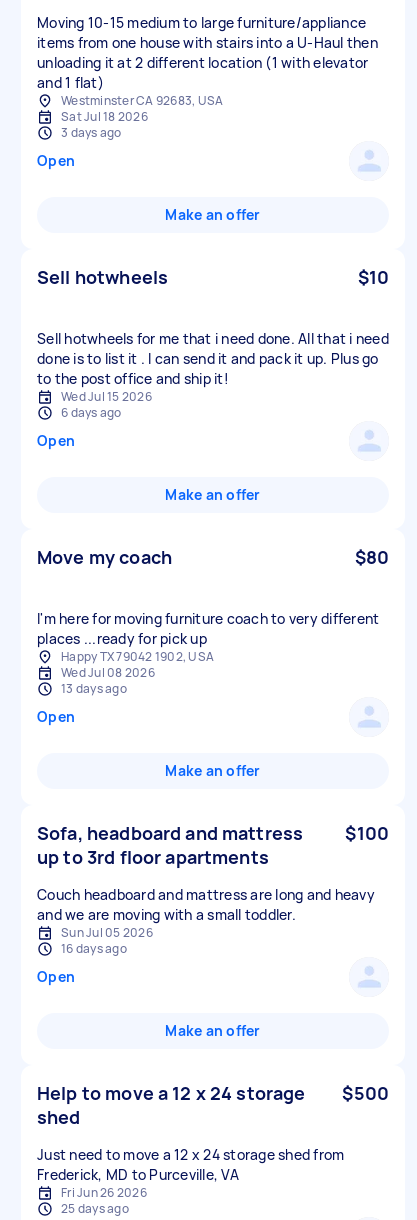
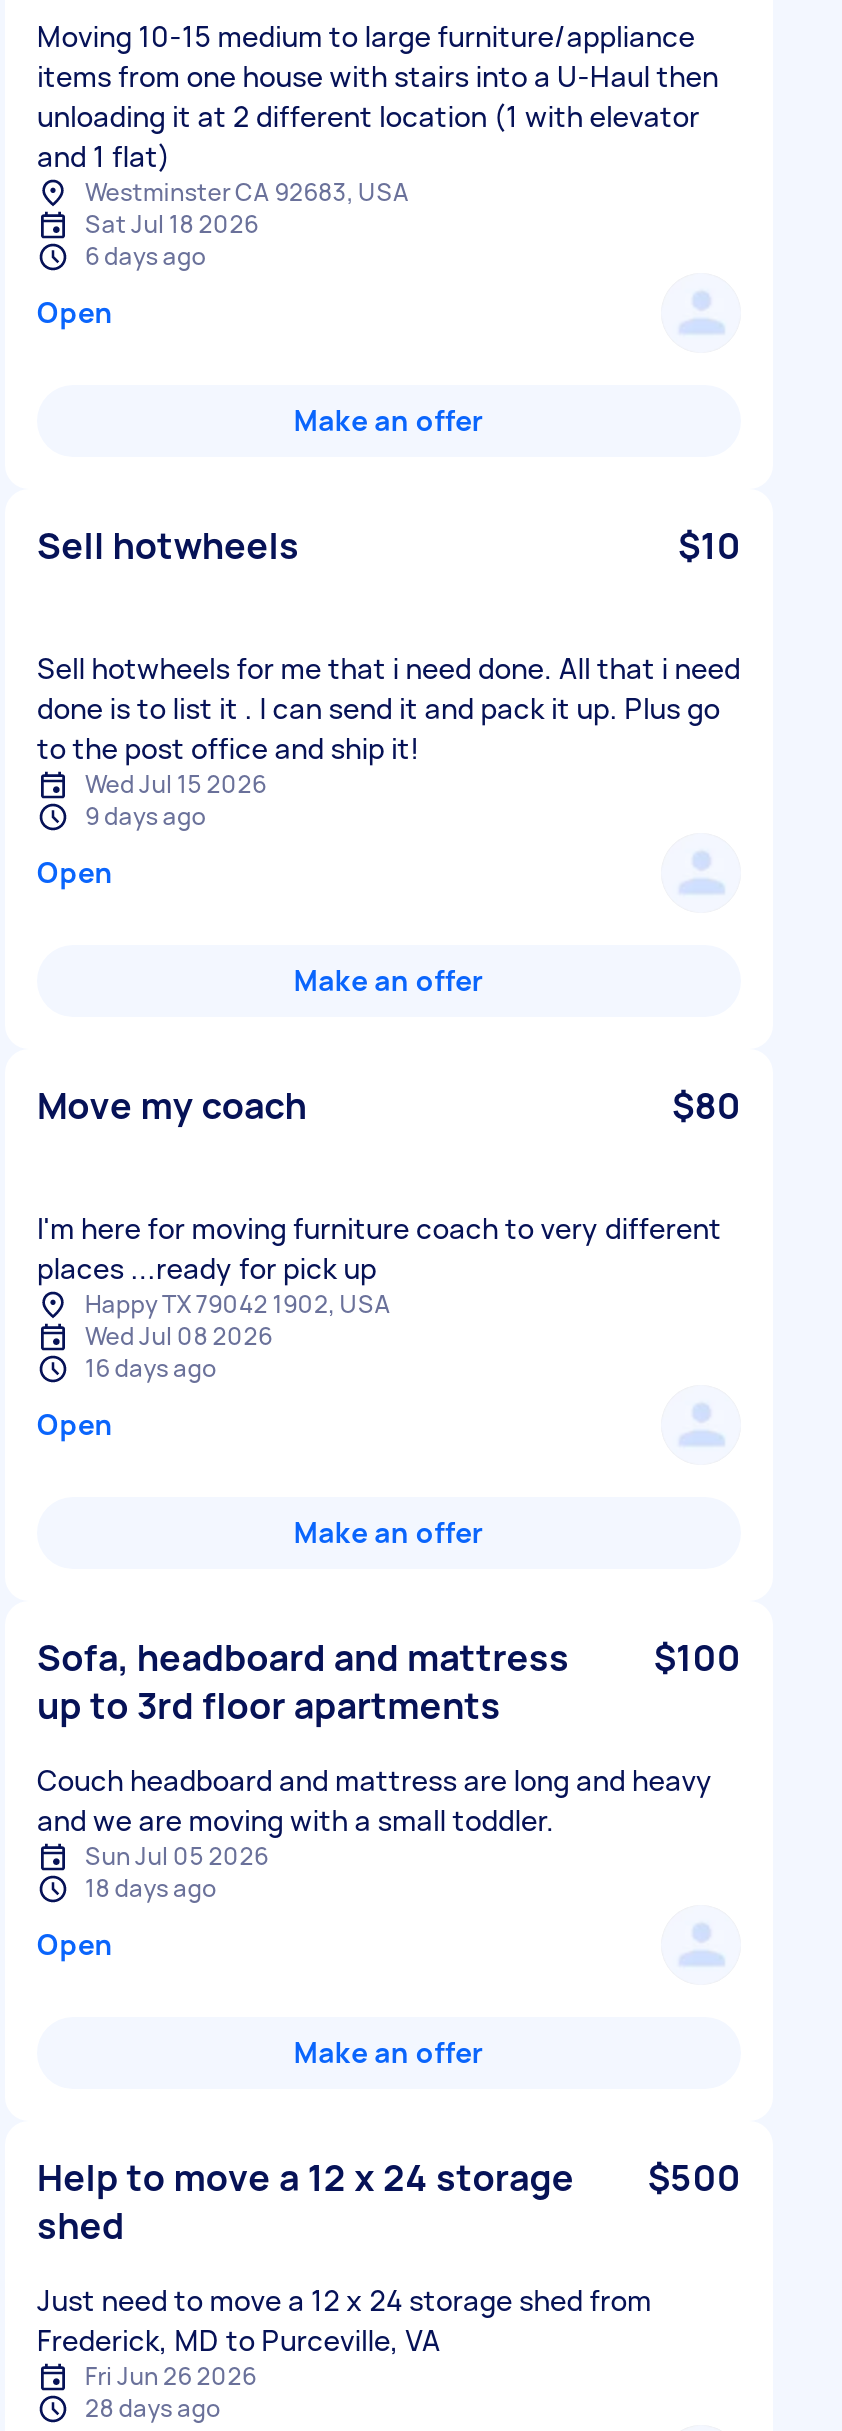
- 3 days ago
+ 6 days ago

- 6 days ago
+ 9 days ago

- 13 days ago
+ 16 days ago

- 16 days ago
+ 18 days ago

- 25 days ago
+ 28 days ago
